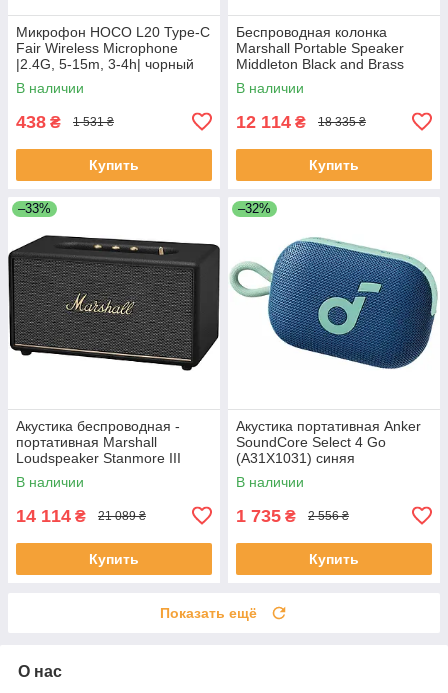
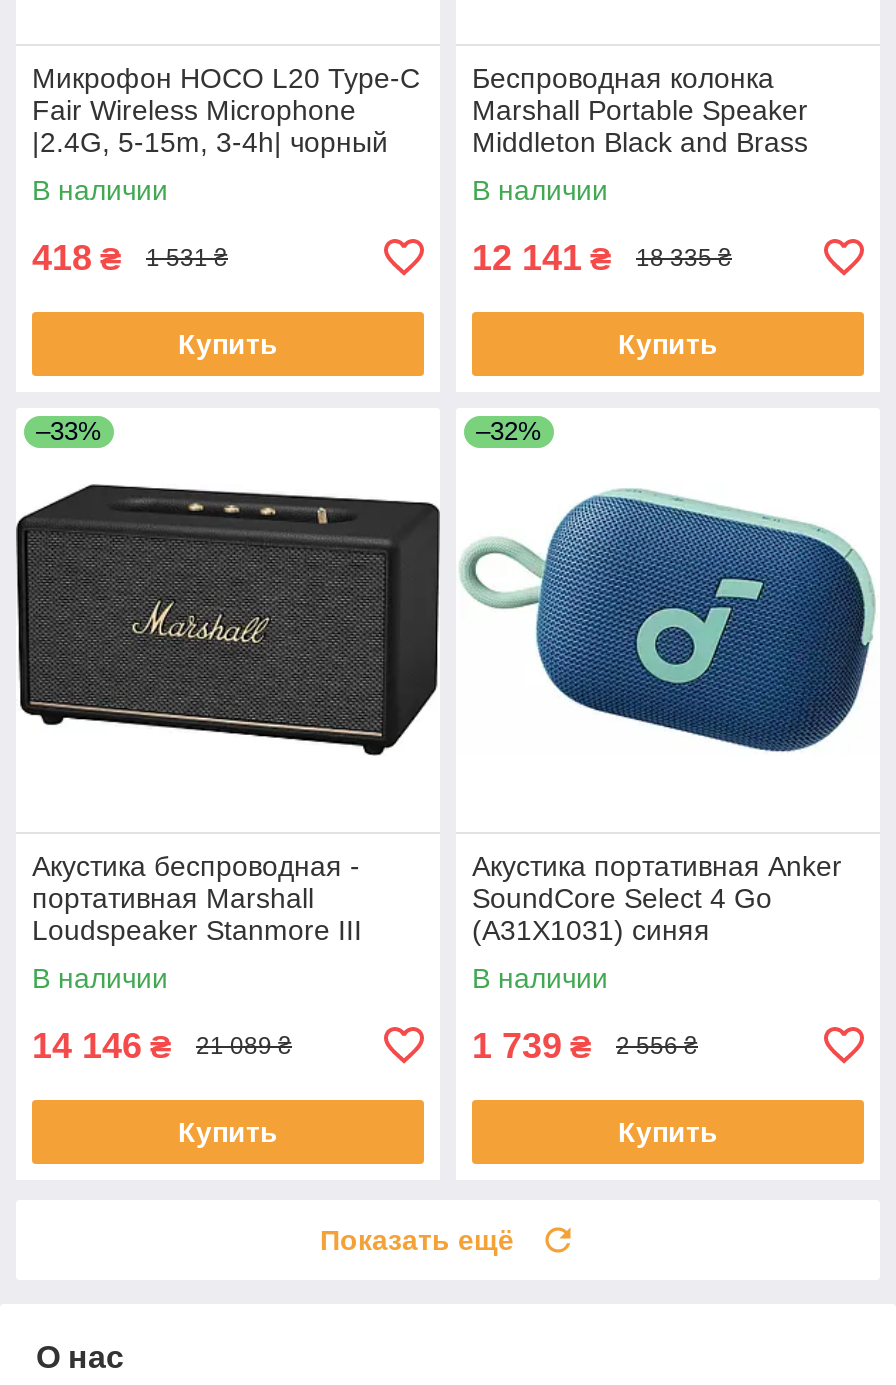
- 438 ₴
+ 418 ₴

- 12 114 ₴
+ 12 141 ₴

- 14 114 ₴
+ 14 146 ₴

- 1 735 ₴ 2 556 ₴
+ 1 739 ₴ 2 556 ₴
